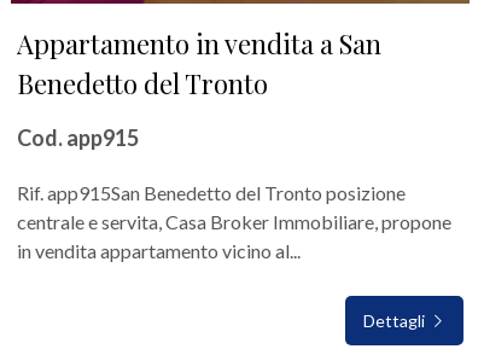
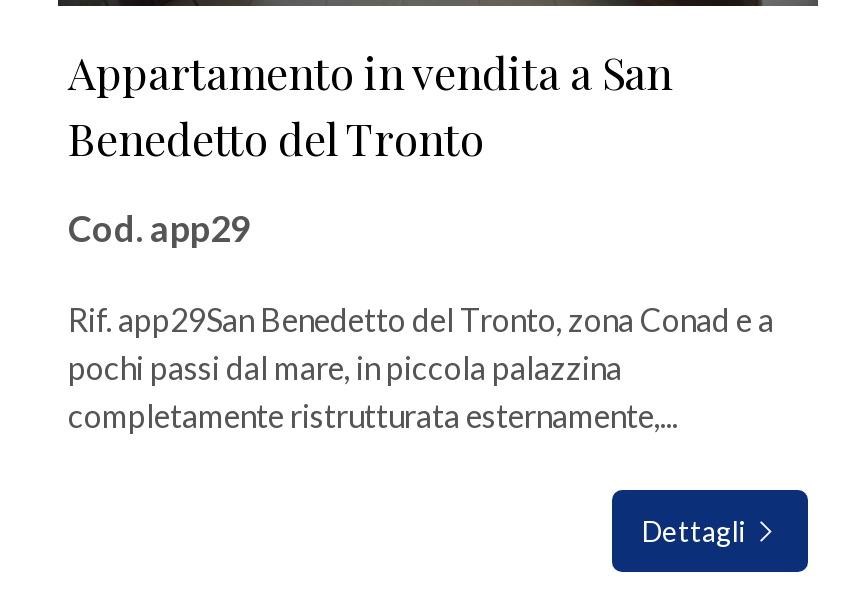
- Cod. app915
+ Cod. app29

- Rif. app915San Benedetto del Tronto posizione
- centrale e servita, Casa Broker Immobiliare, propone
- in vendita appartamento vicino al...
+ Rif. app29San Benedetto del Tronto, zona Conad e a
+ pochi passi dal mare, in piccola palazzina
+ completamente ristrutturata esternamente,...
